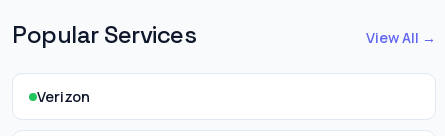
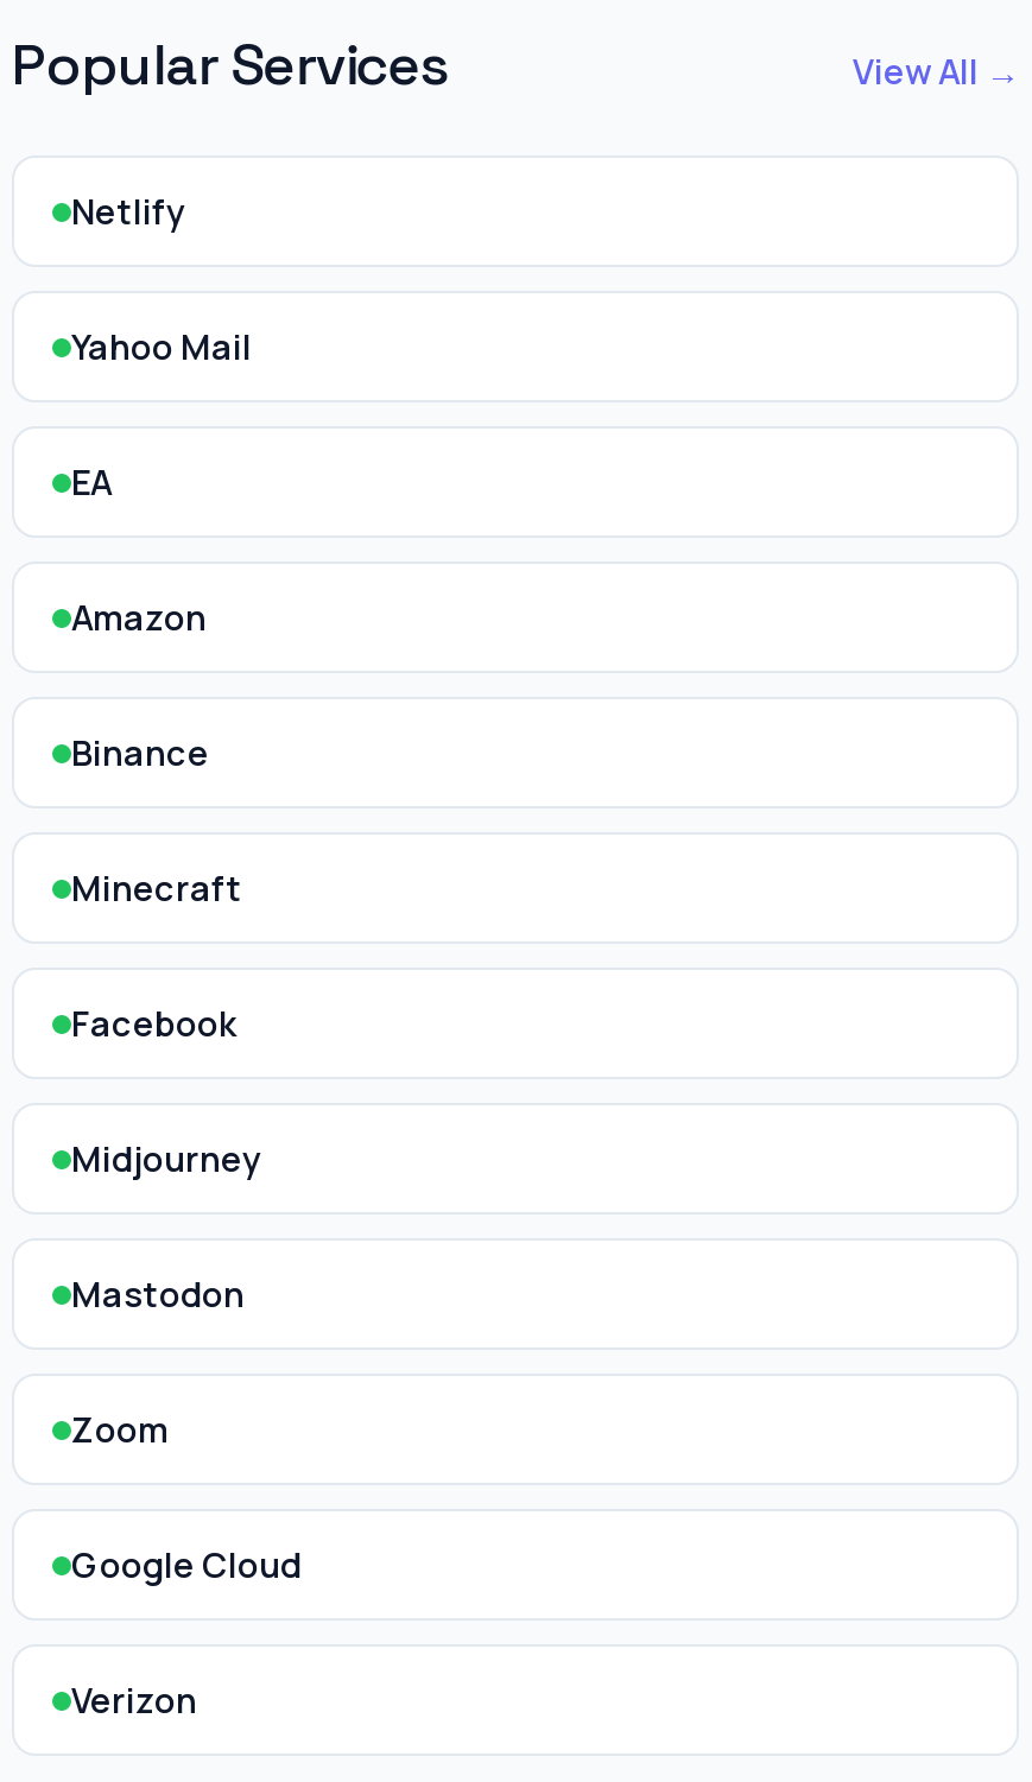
+ Netlify
+ Yahoo Mail
+ EA
+ Amazon
+ Binance
+ Minecraft
+ Facebook
+ Midjourney
+ Mastodon
+ Zoom
+ Google Cloud
